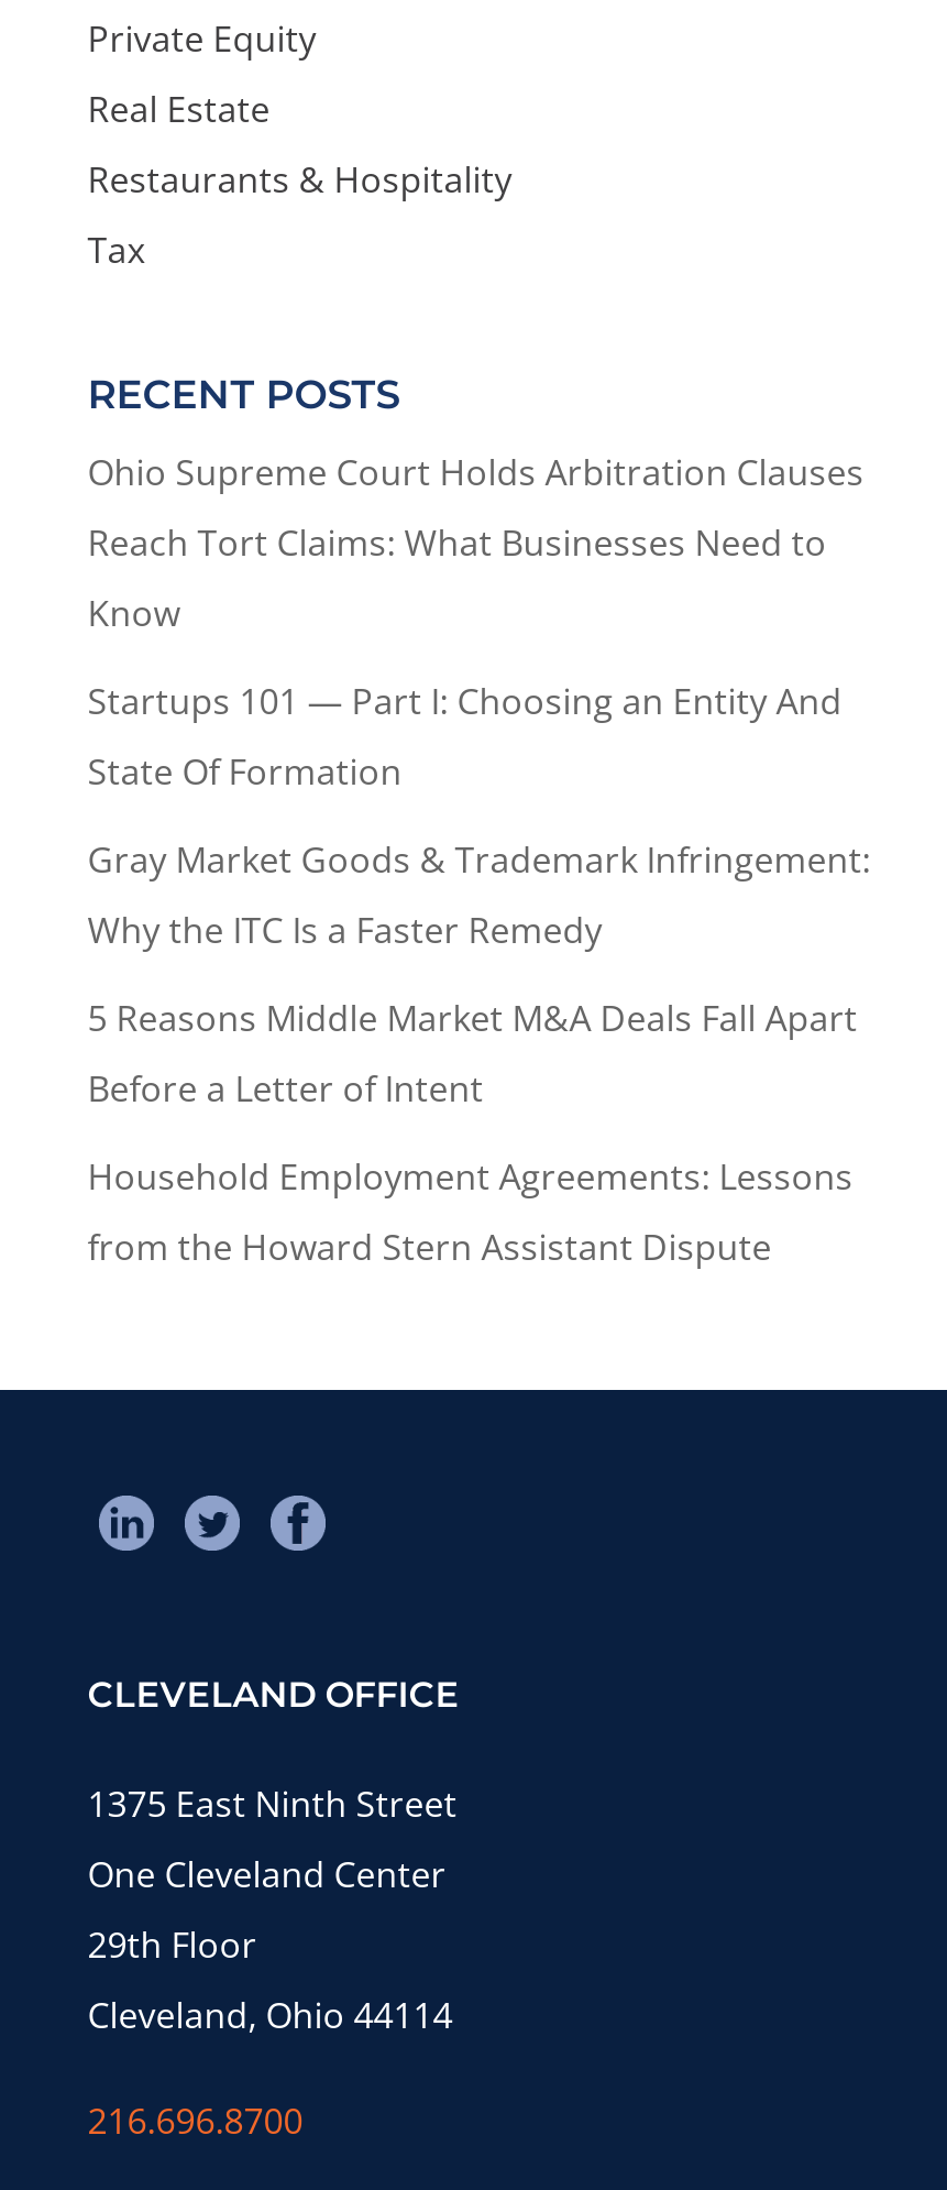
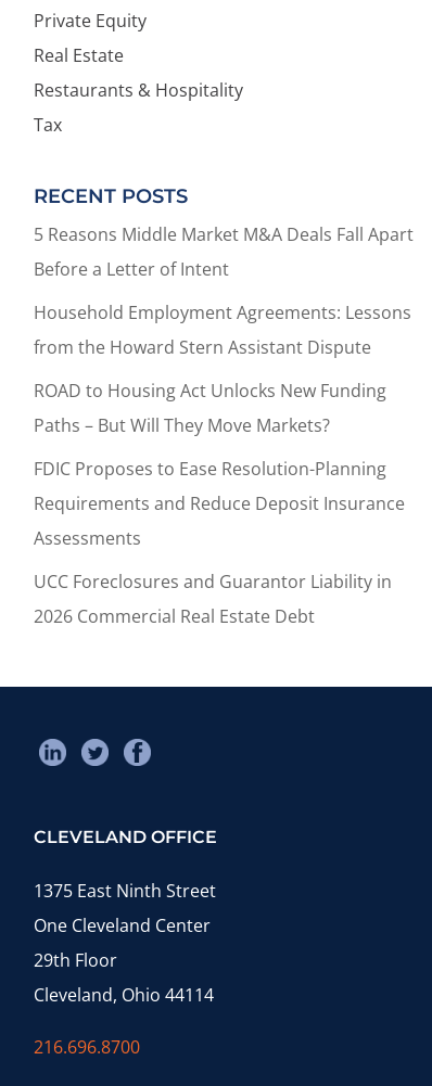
- Ohio Supreme Court Holds Arbitration Clauses
- Reach Tort Claims: What Businesses Need to
- Know
- Startups 101 — Part I: Choosing an Entity And
- State Of Formation
- Gray Market Goods & Trademark Infringement:
- Why the ITC Is a Faster Remedy

moved up: 5 Reasons Middle Market M&A Deals Fall Apart | Before a Letter of Intent | Household Employment Agreements: Lessons | from the Howard Stern Assistant Dispute

+ ROAD to Housing Act Unlocks New Funding
+ Paths – But Will They Move Markets?
+ FDIC Proposes to Ease Resolution-Planning
+ Requirements and Reduce Deposit Insurance
+ Assessments
+ UCC Foreclosures and Guarantor Liability in
+ 2026 Commercial Real Estate Debt
